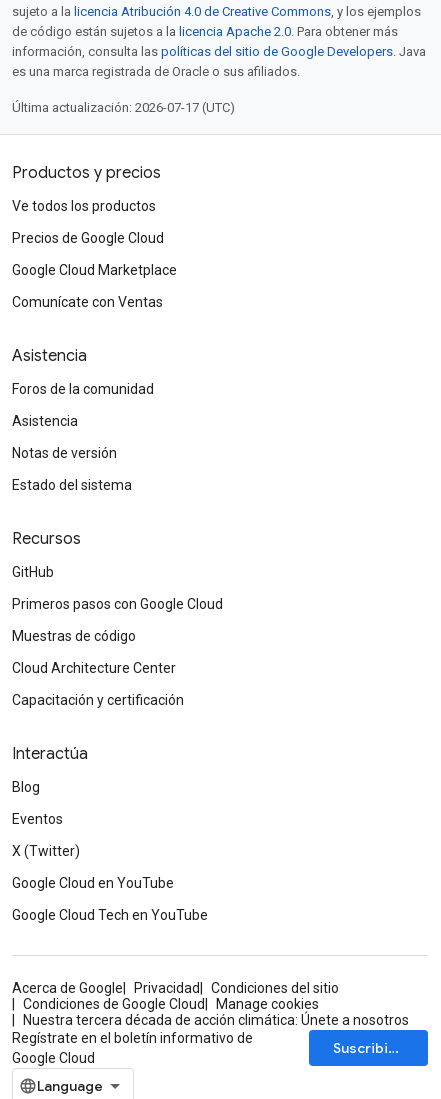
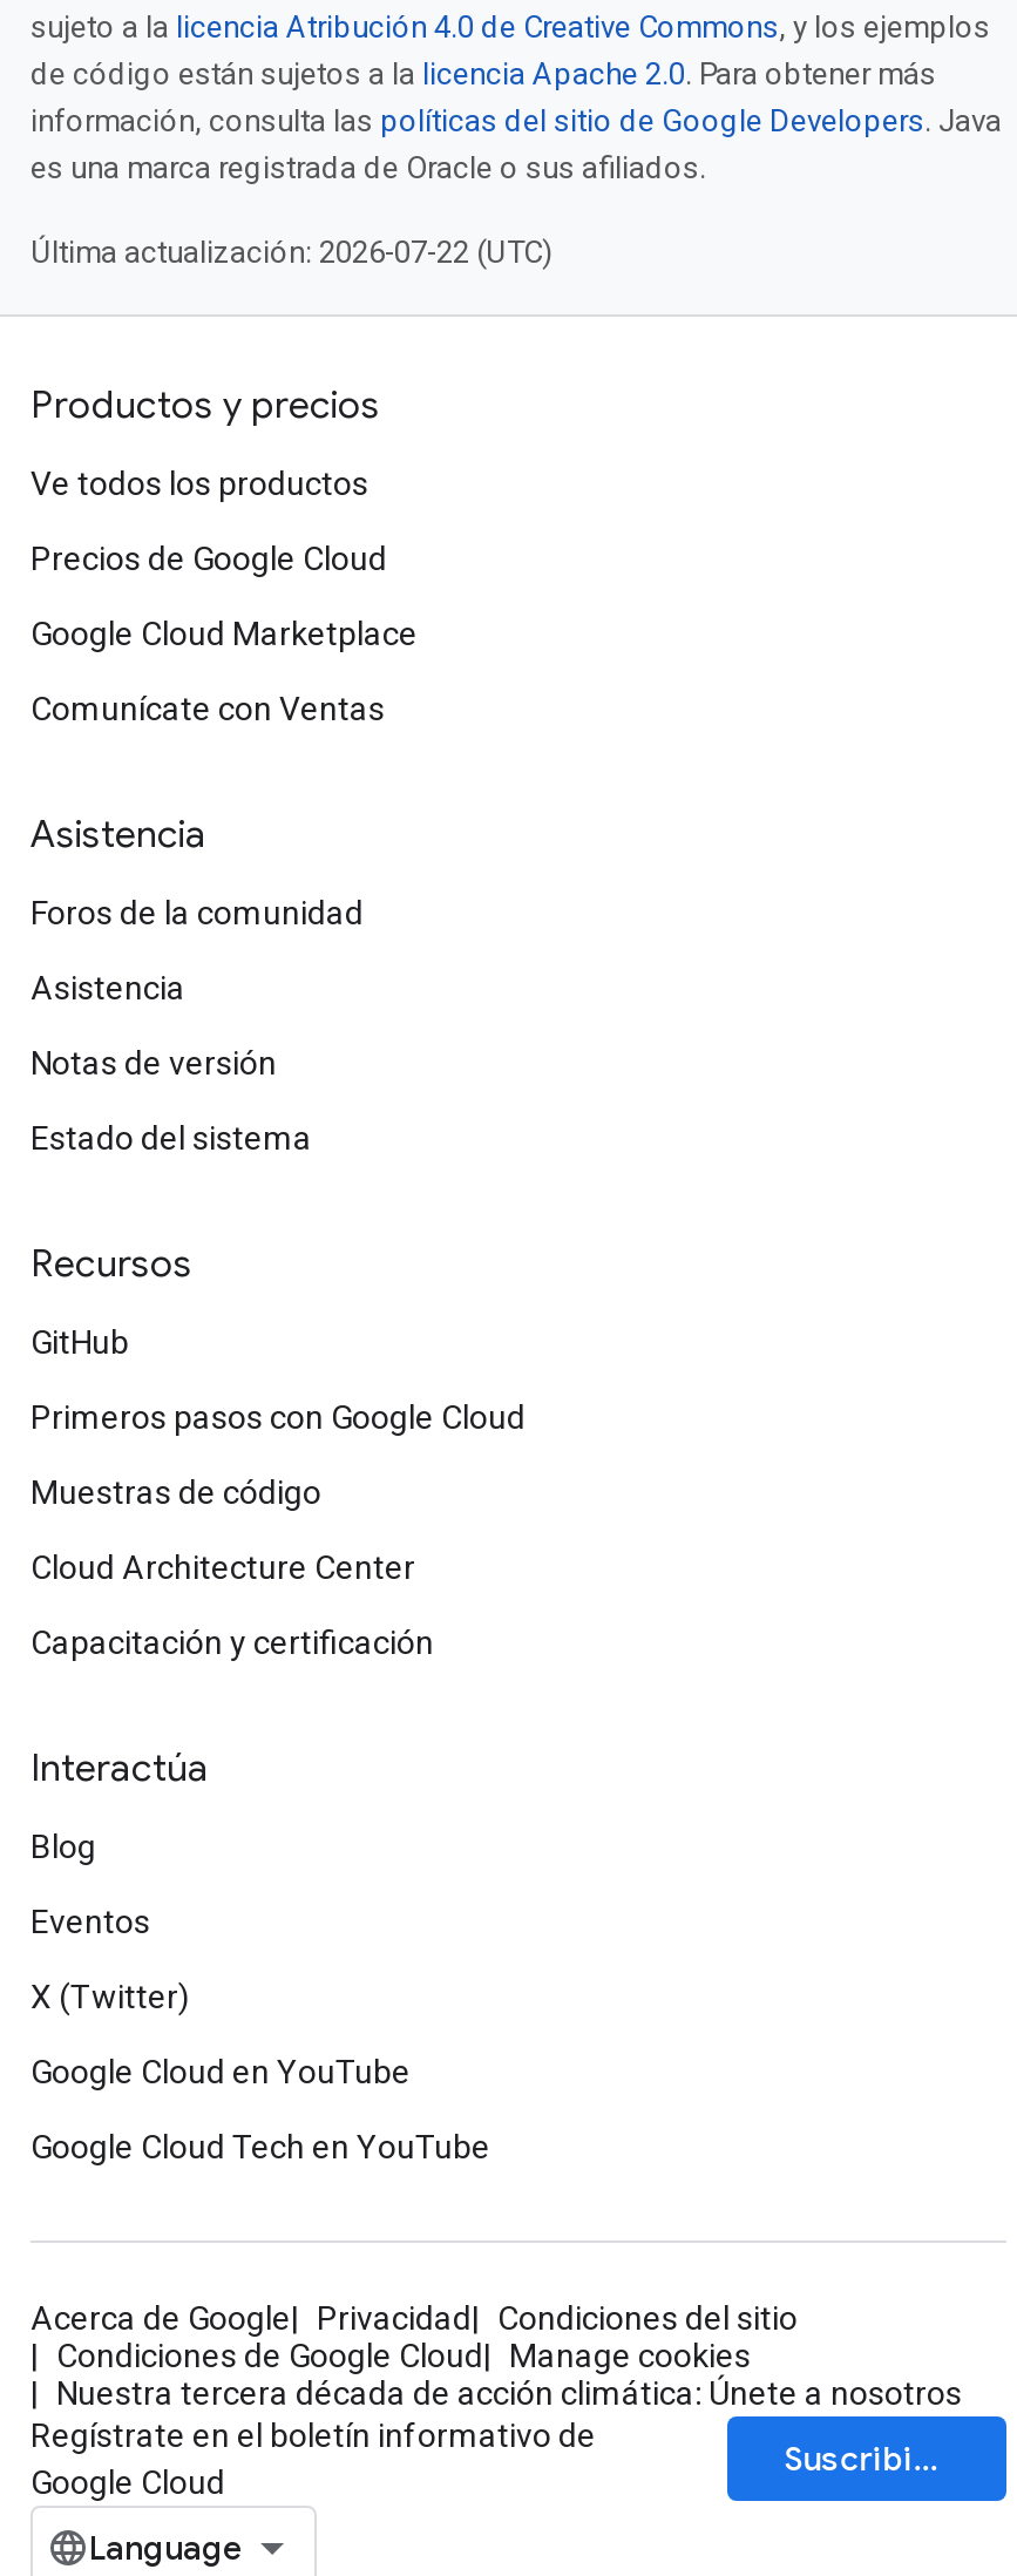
- Última actualización: 2026-07-17 (UTC)
+ Última actualización: 2026-07-22 (UTC)
